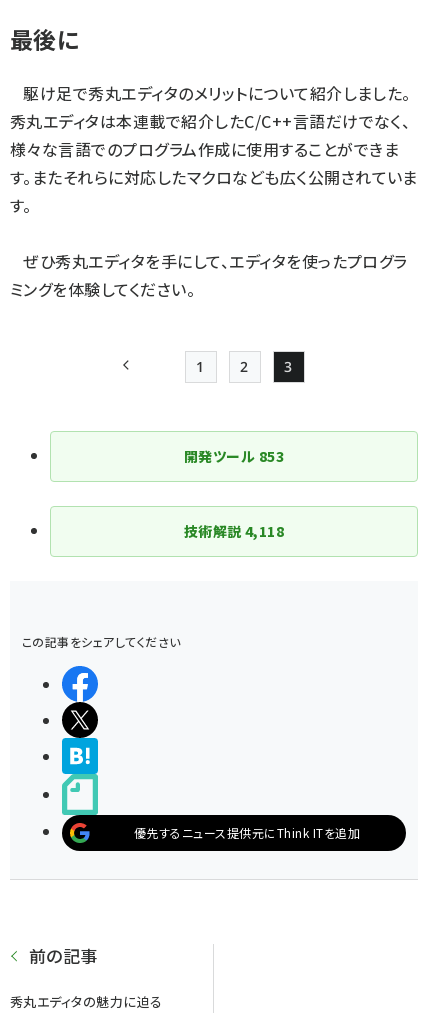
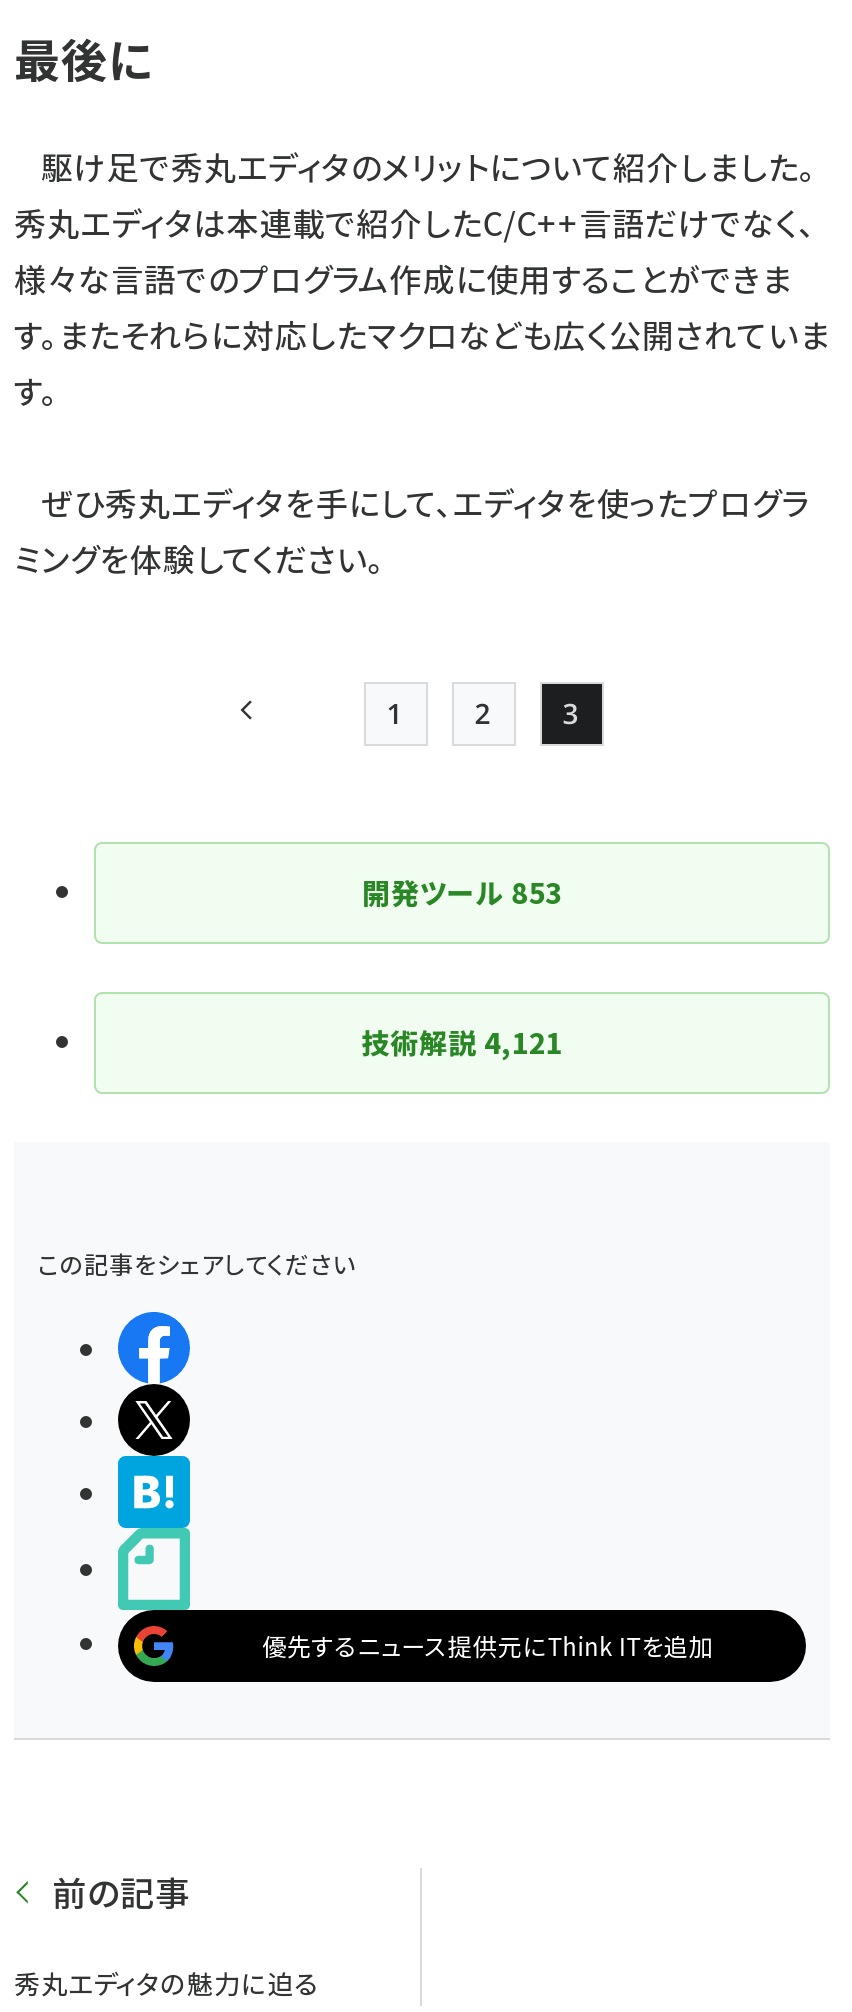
- 技術解説4,118
+ 技術解説4,121
